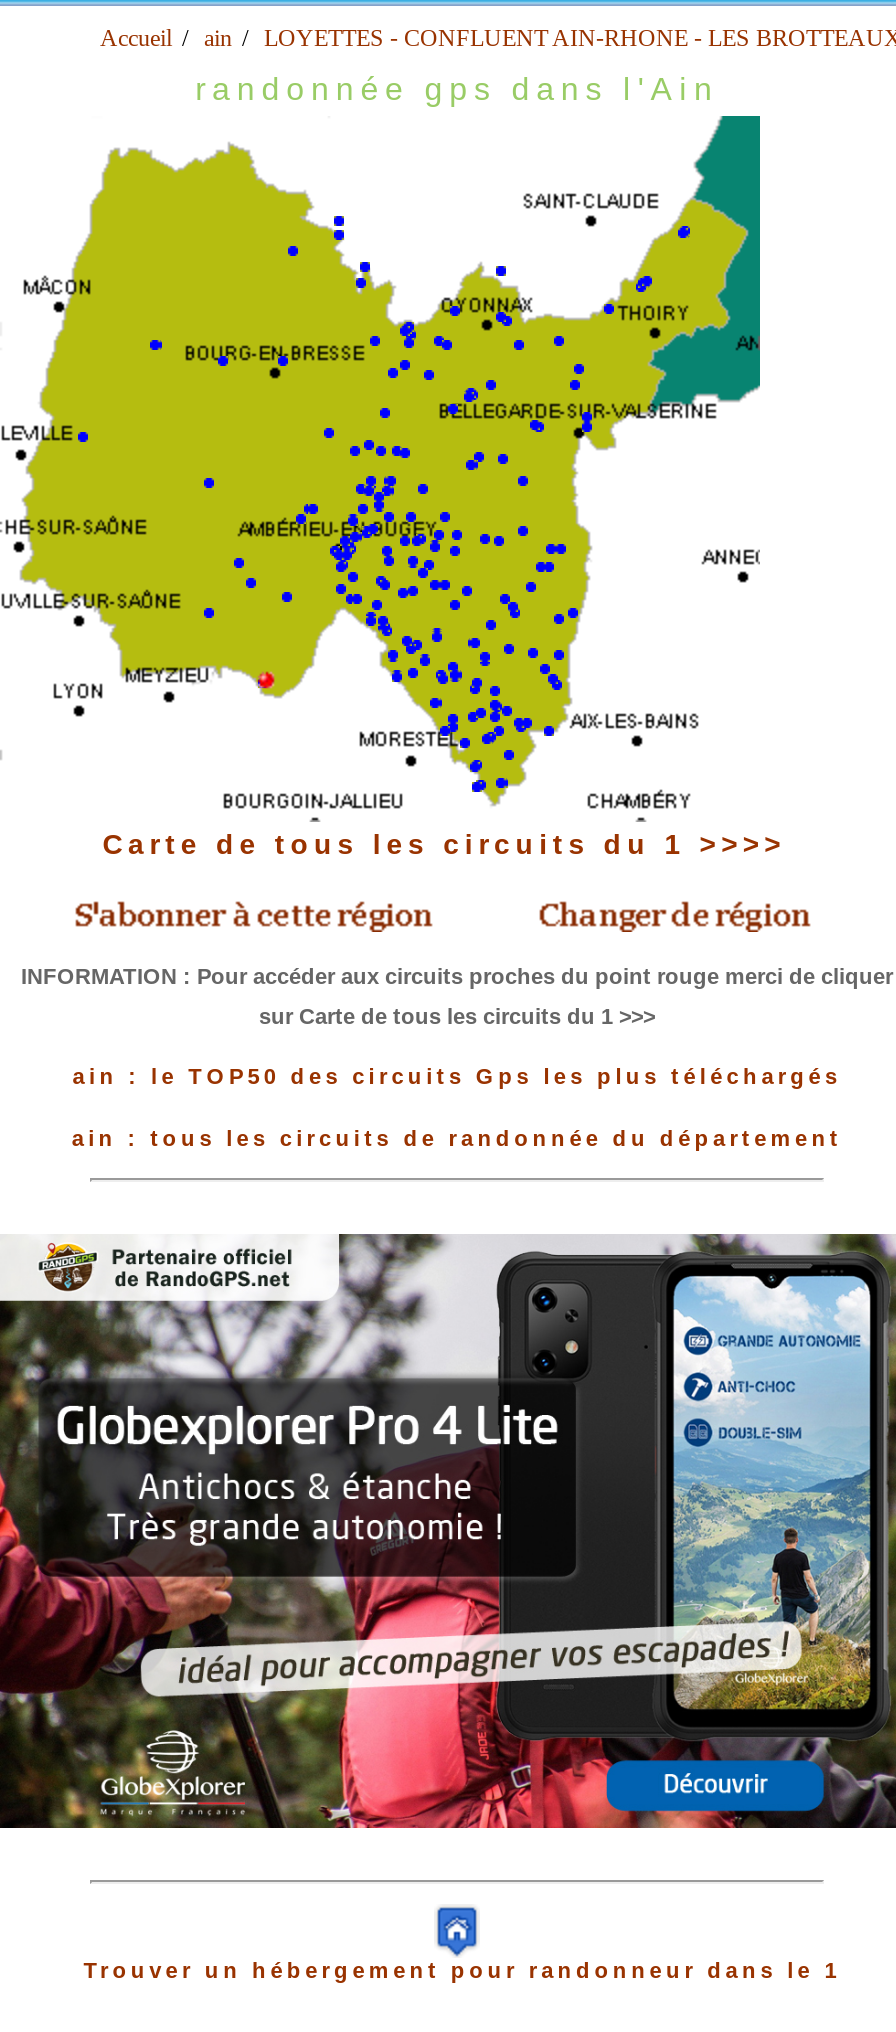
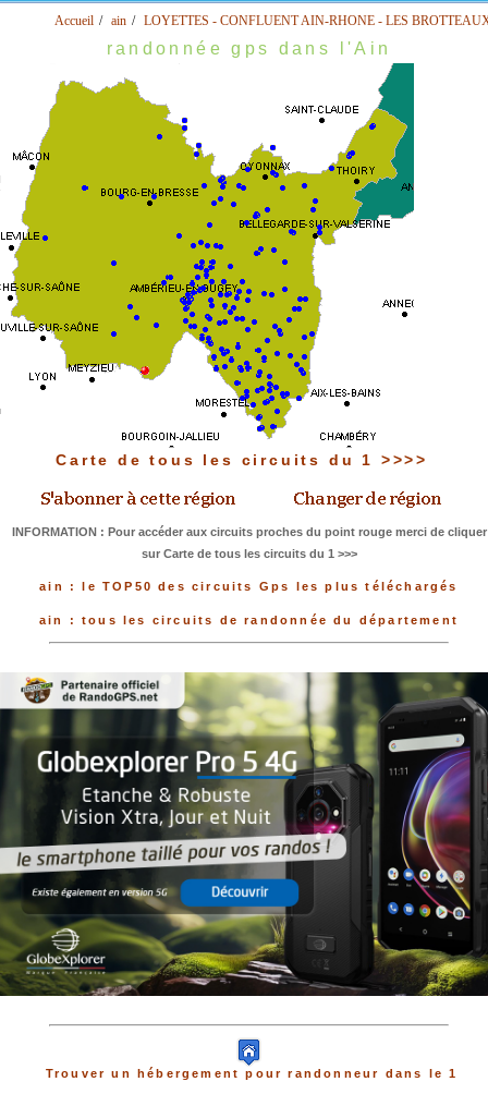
- [image]
+ [image]
